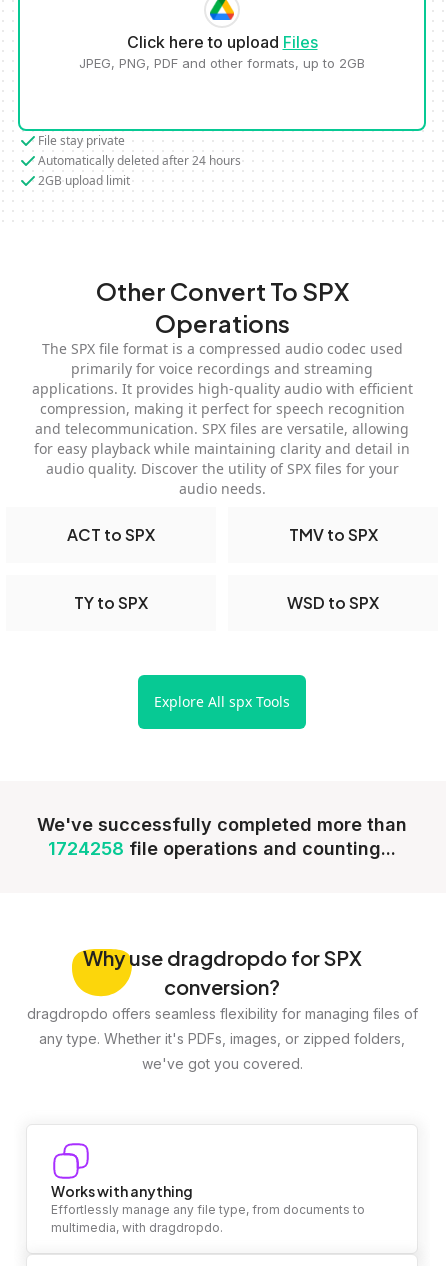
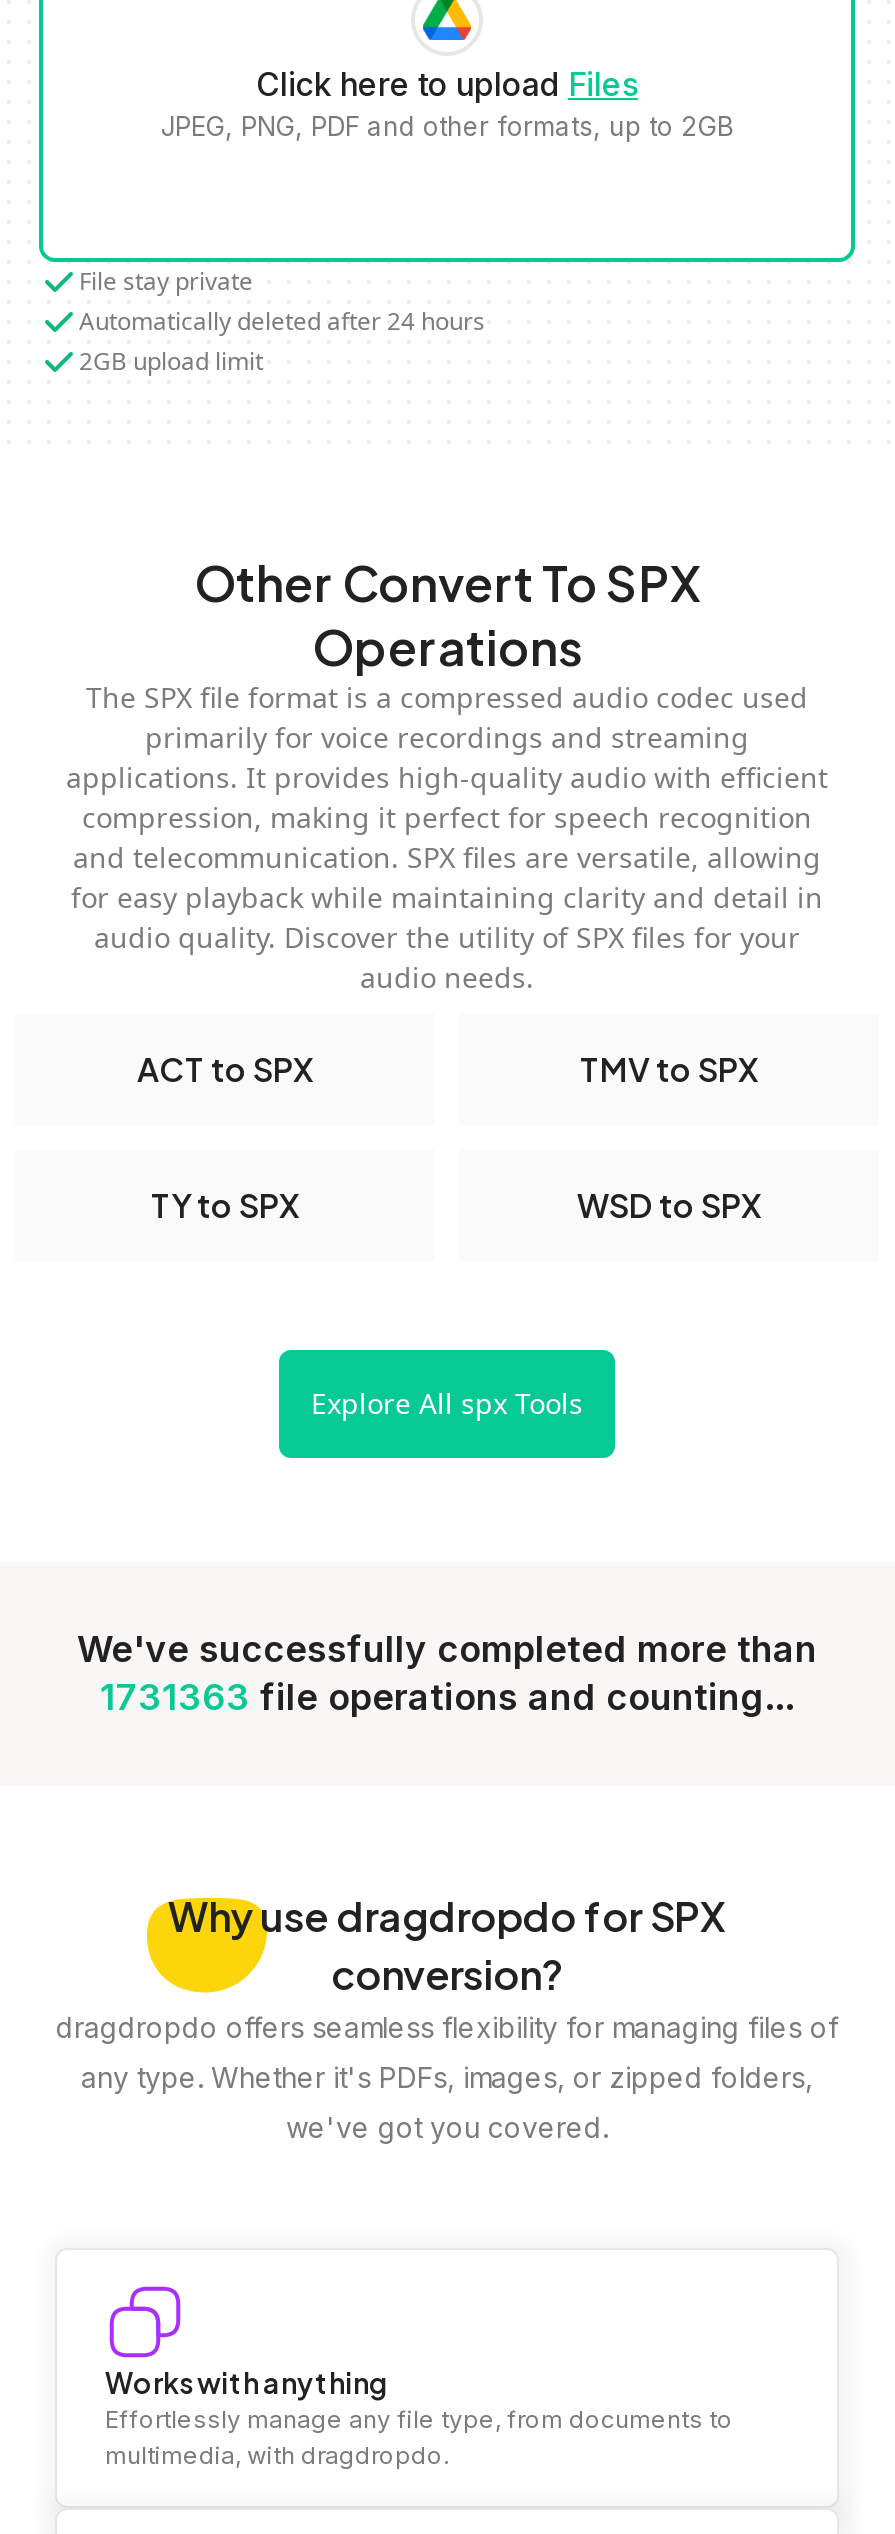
- 1724258 file operations and counting...
+ 1731363 file operations and counting...
